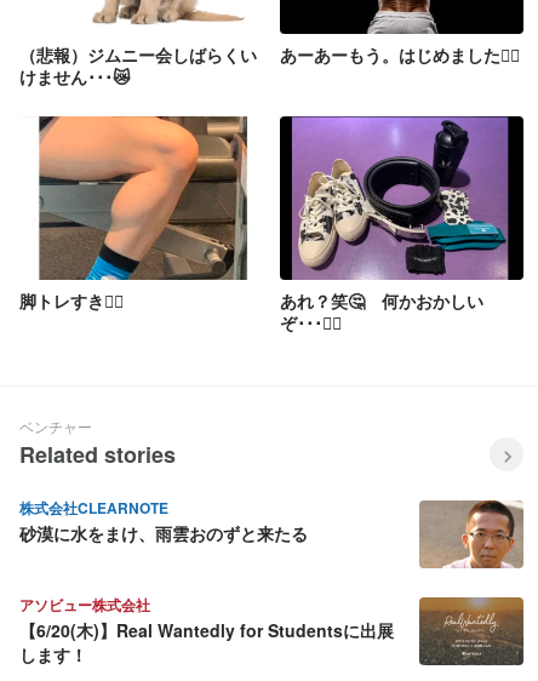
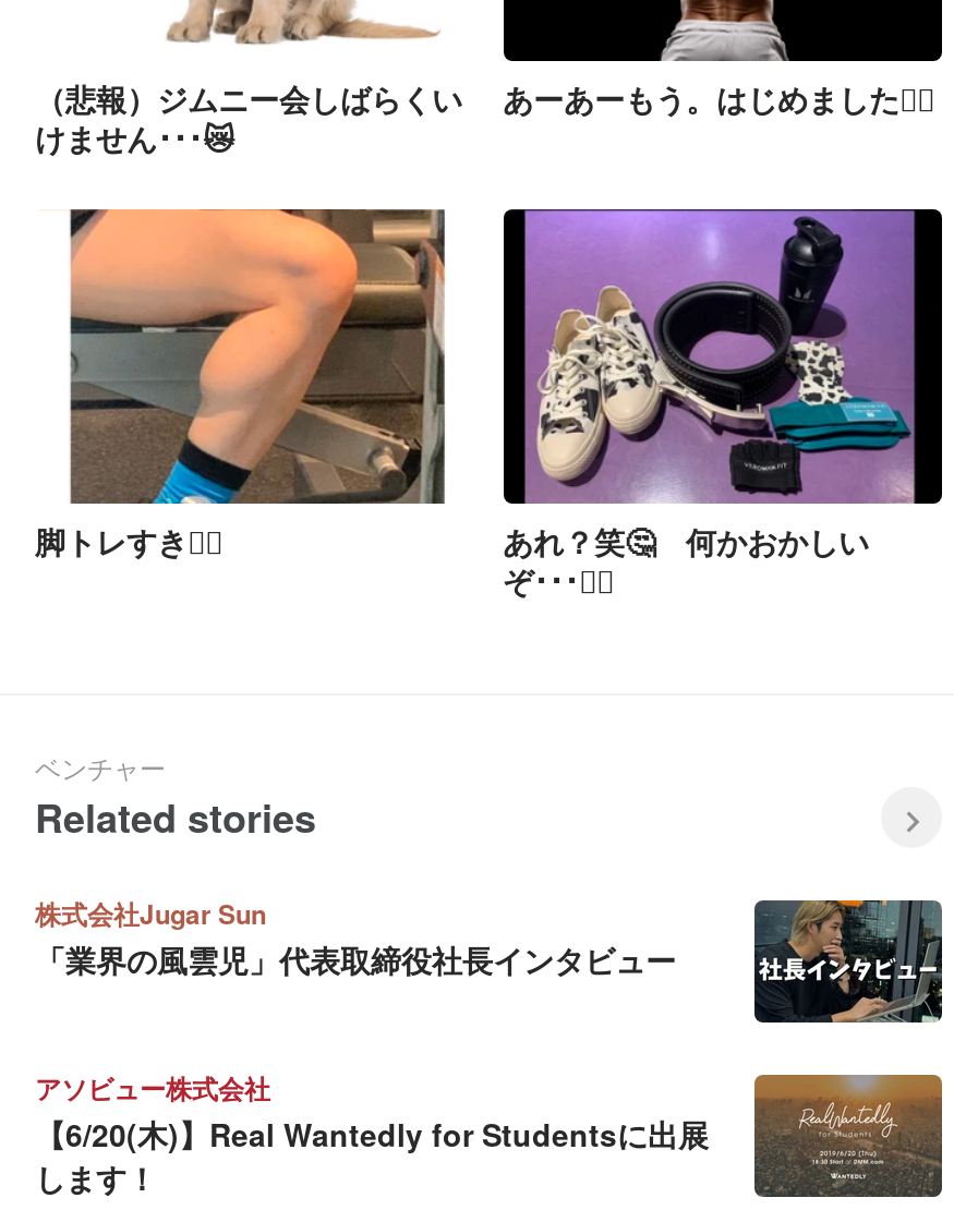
- 株式会社CLEARNOTE
- 砂漠に水をまけ、雨雲おのずと来たる
+ 株式会社Jugar Sun
+ 「業界の風雲児」代表取締役社長インタビュー

- [image]
+ [image]
